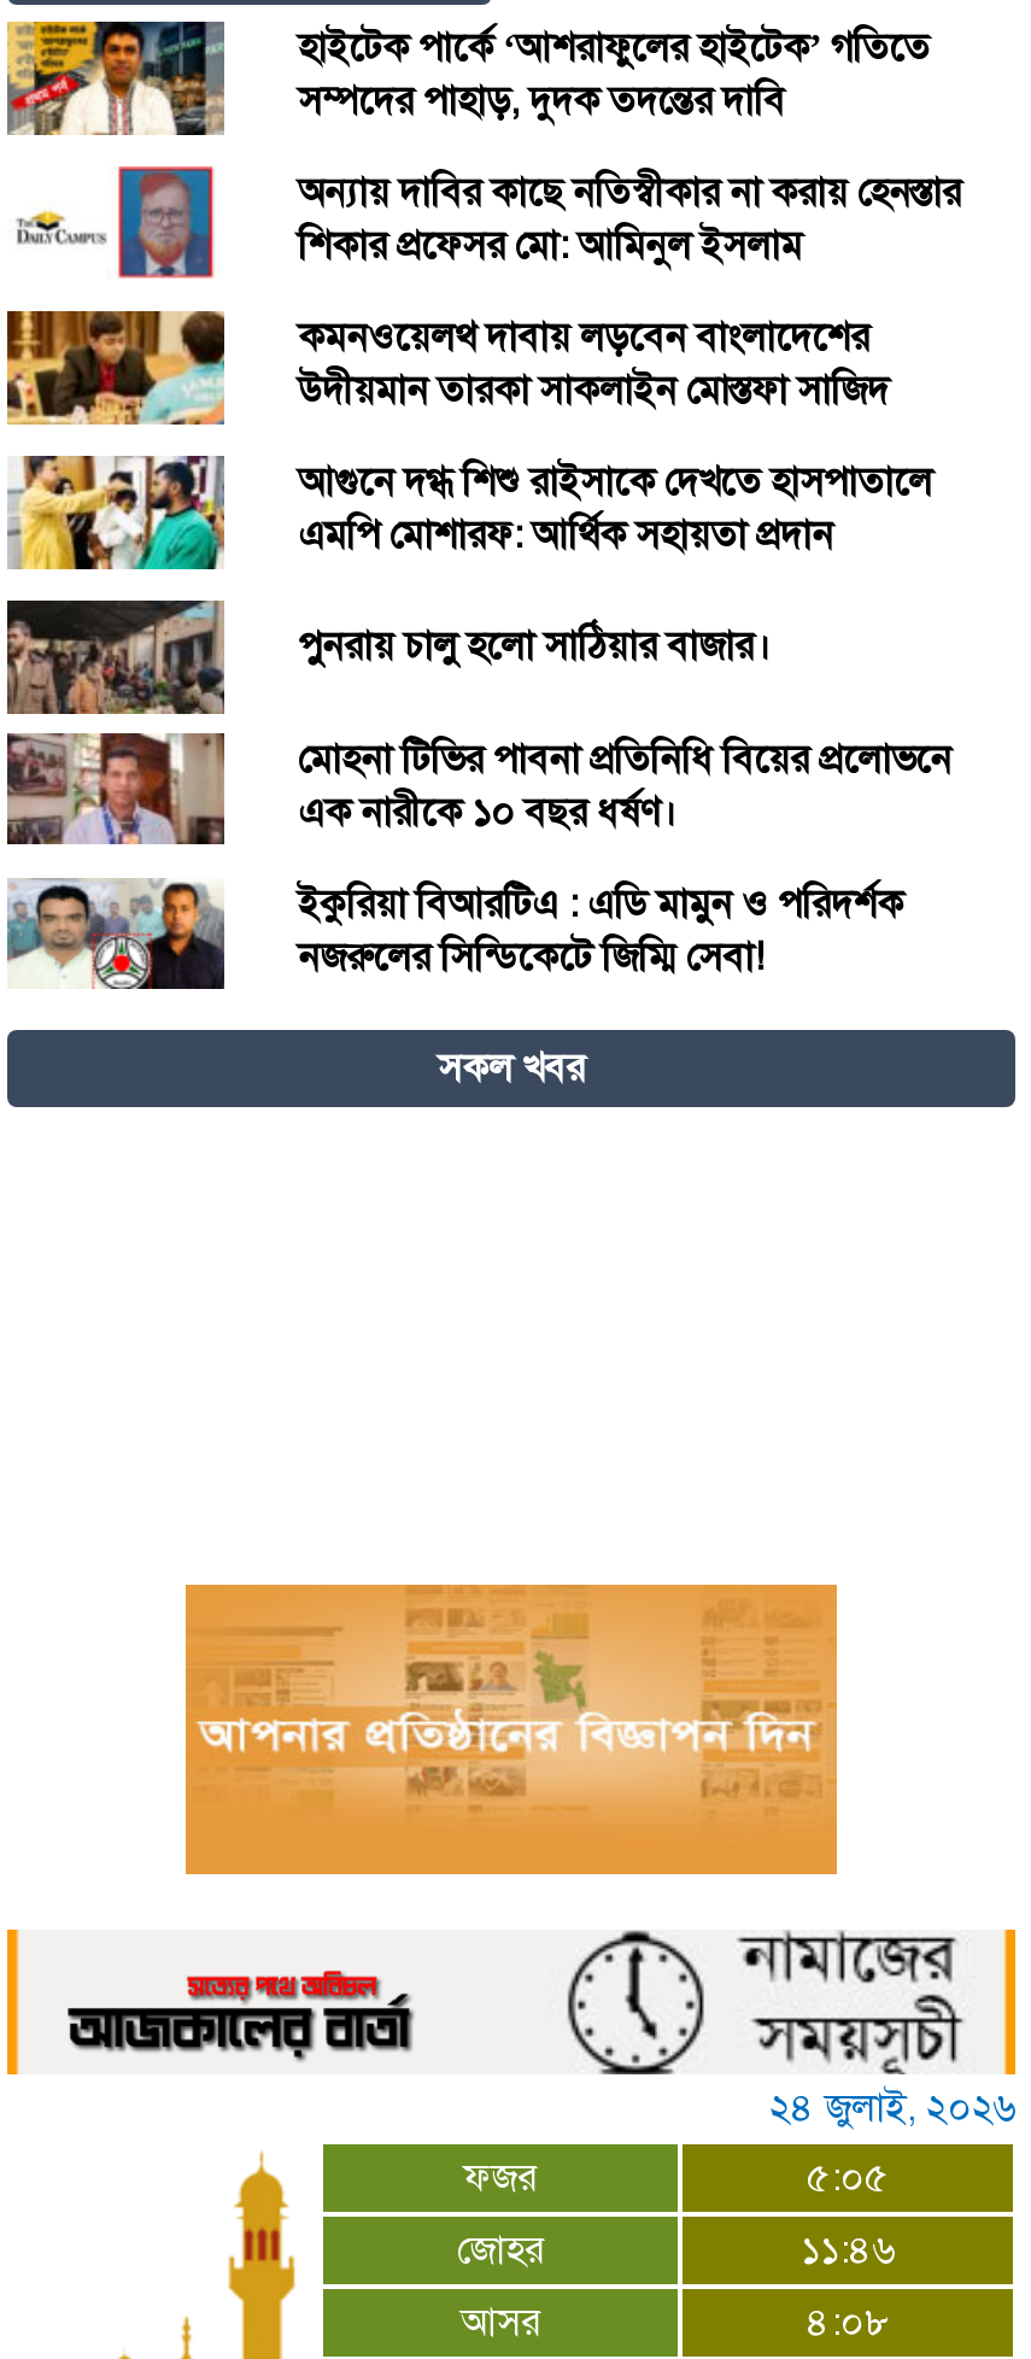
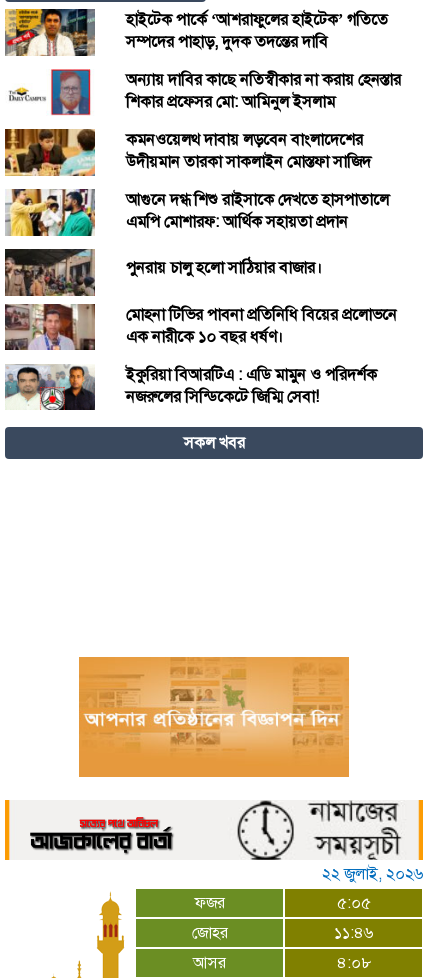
- ২৪ জুলাই, ২০২৬
+ ২২ জুলাই, ২০২৬
